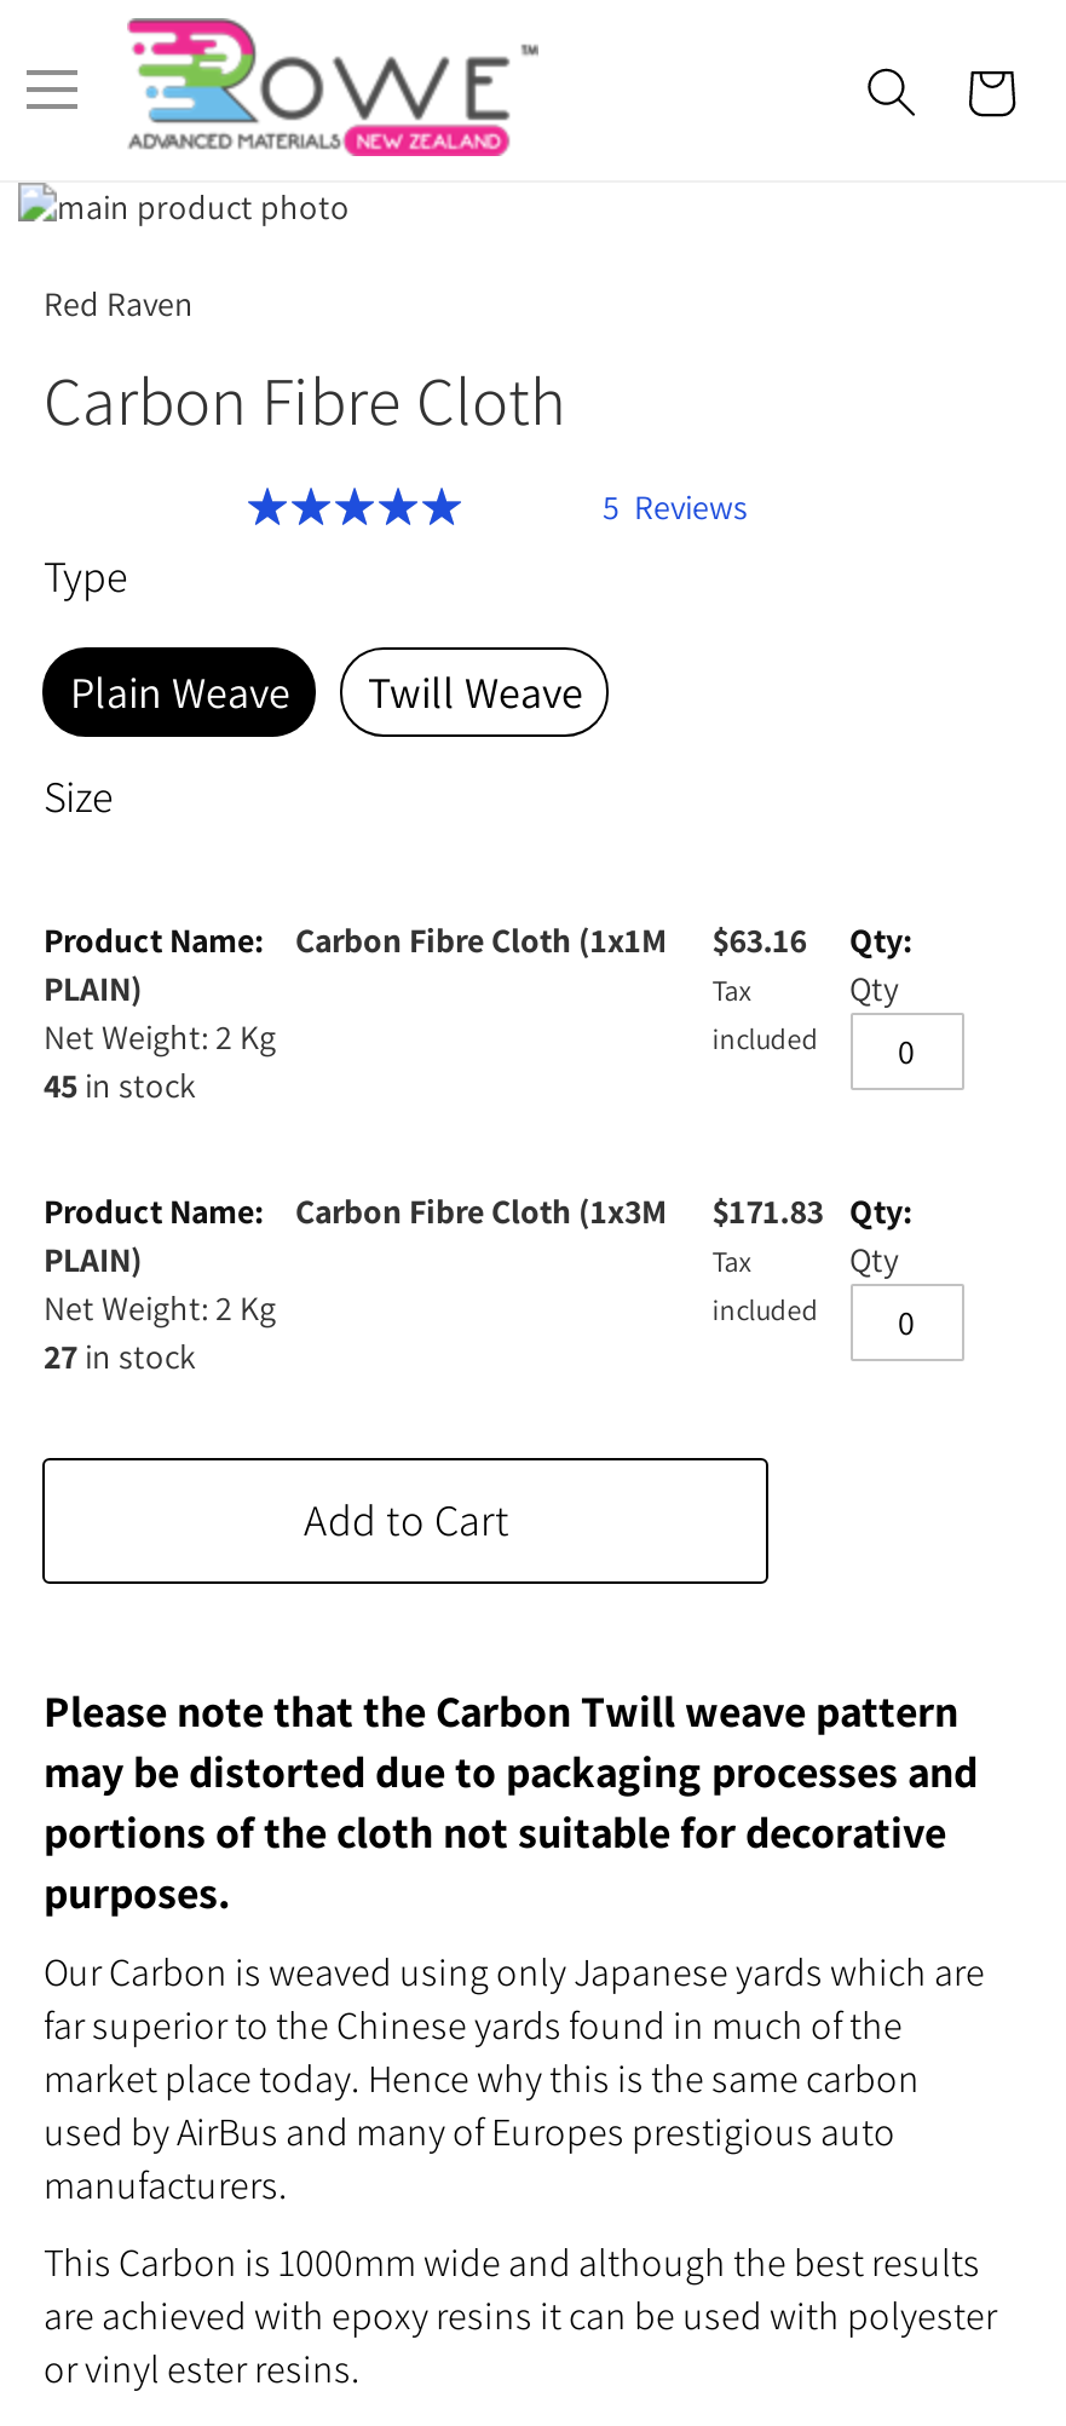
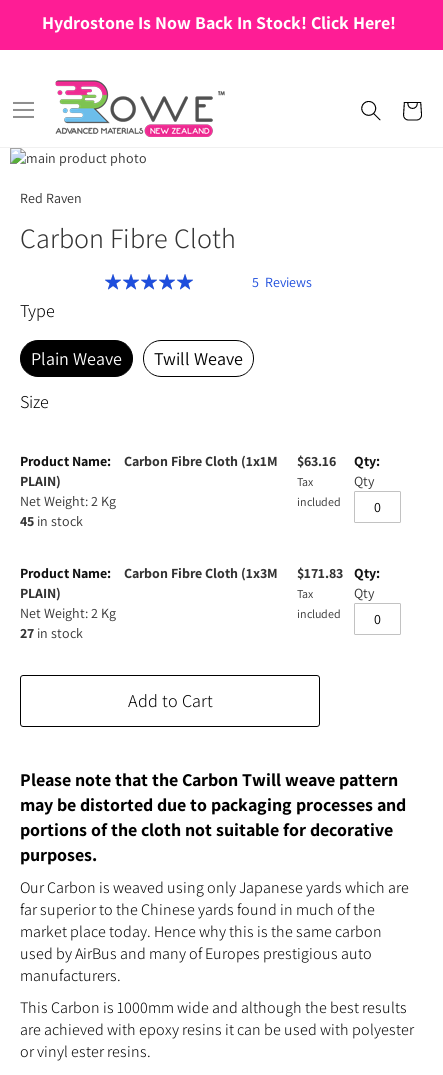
+ Hydrostone Is Now Back In Stock! Click Here!
